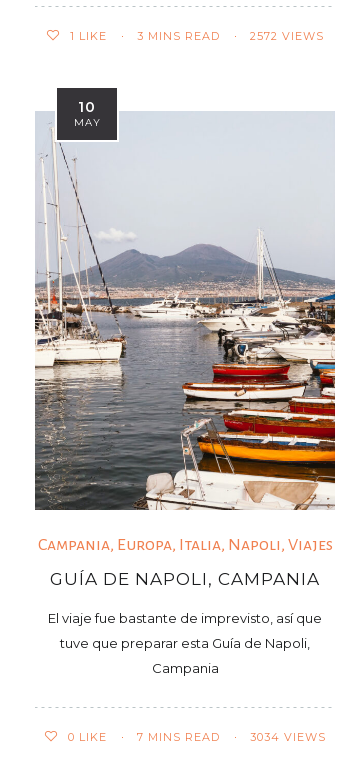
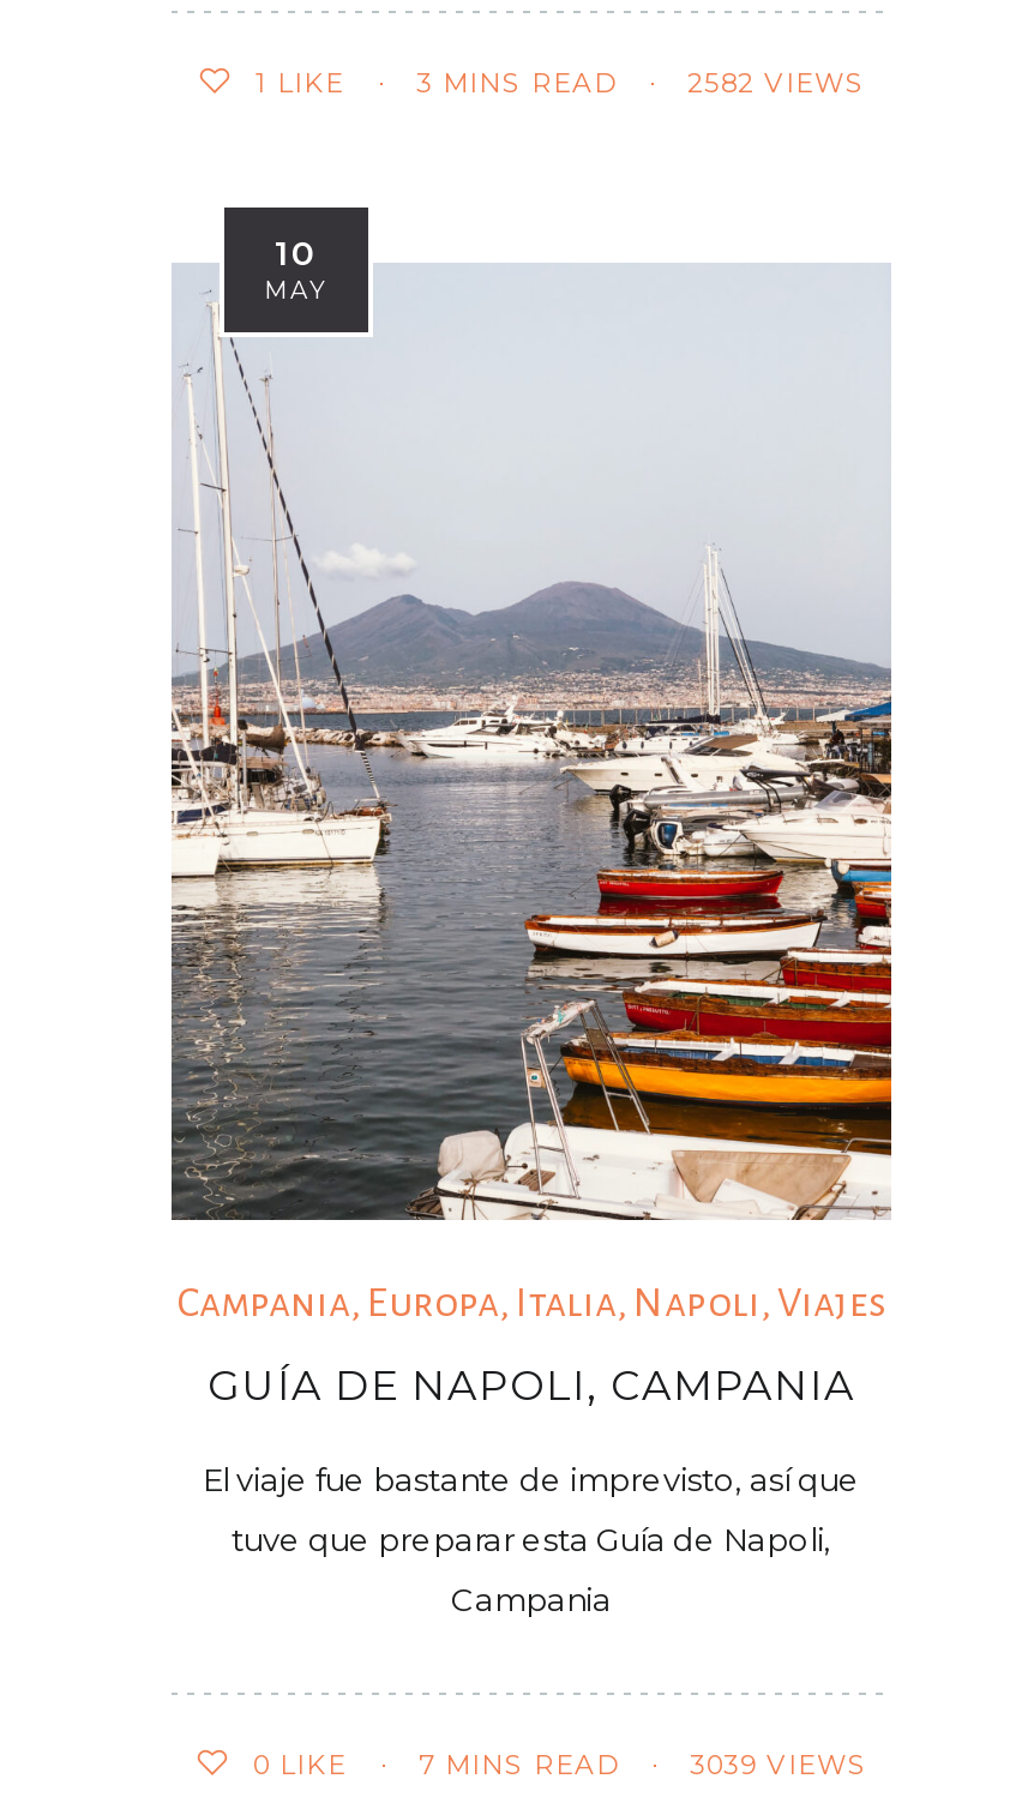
- 2572 VIEWS
+ 2582 VIEWS

- 3034 VIEWS
+ 3039 VIEWS
